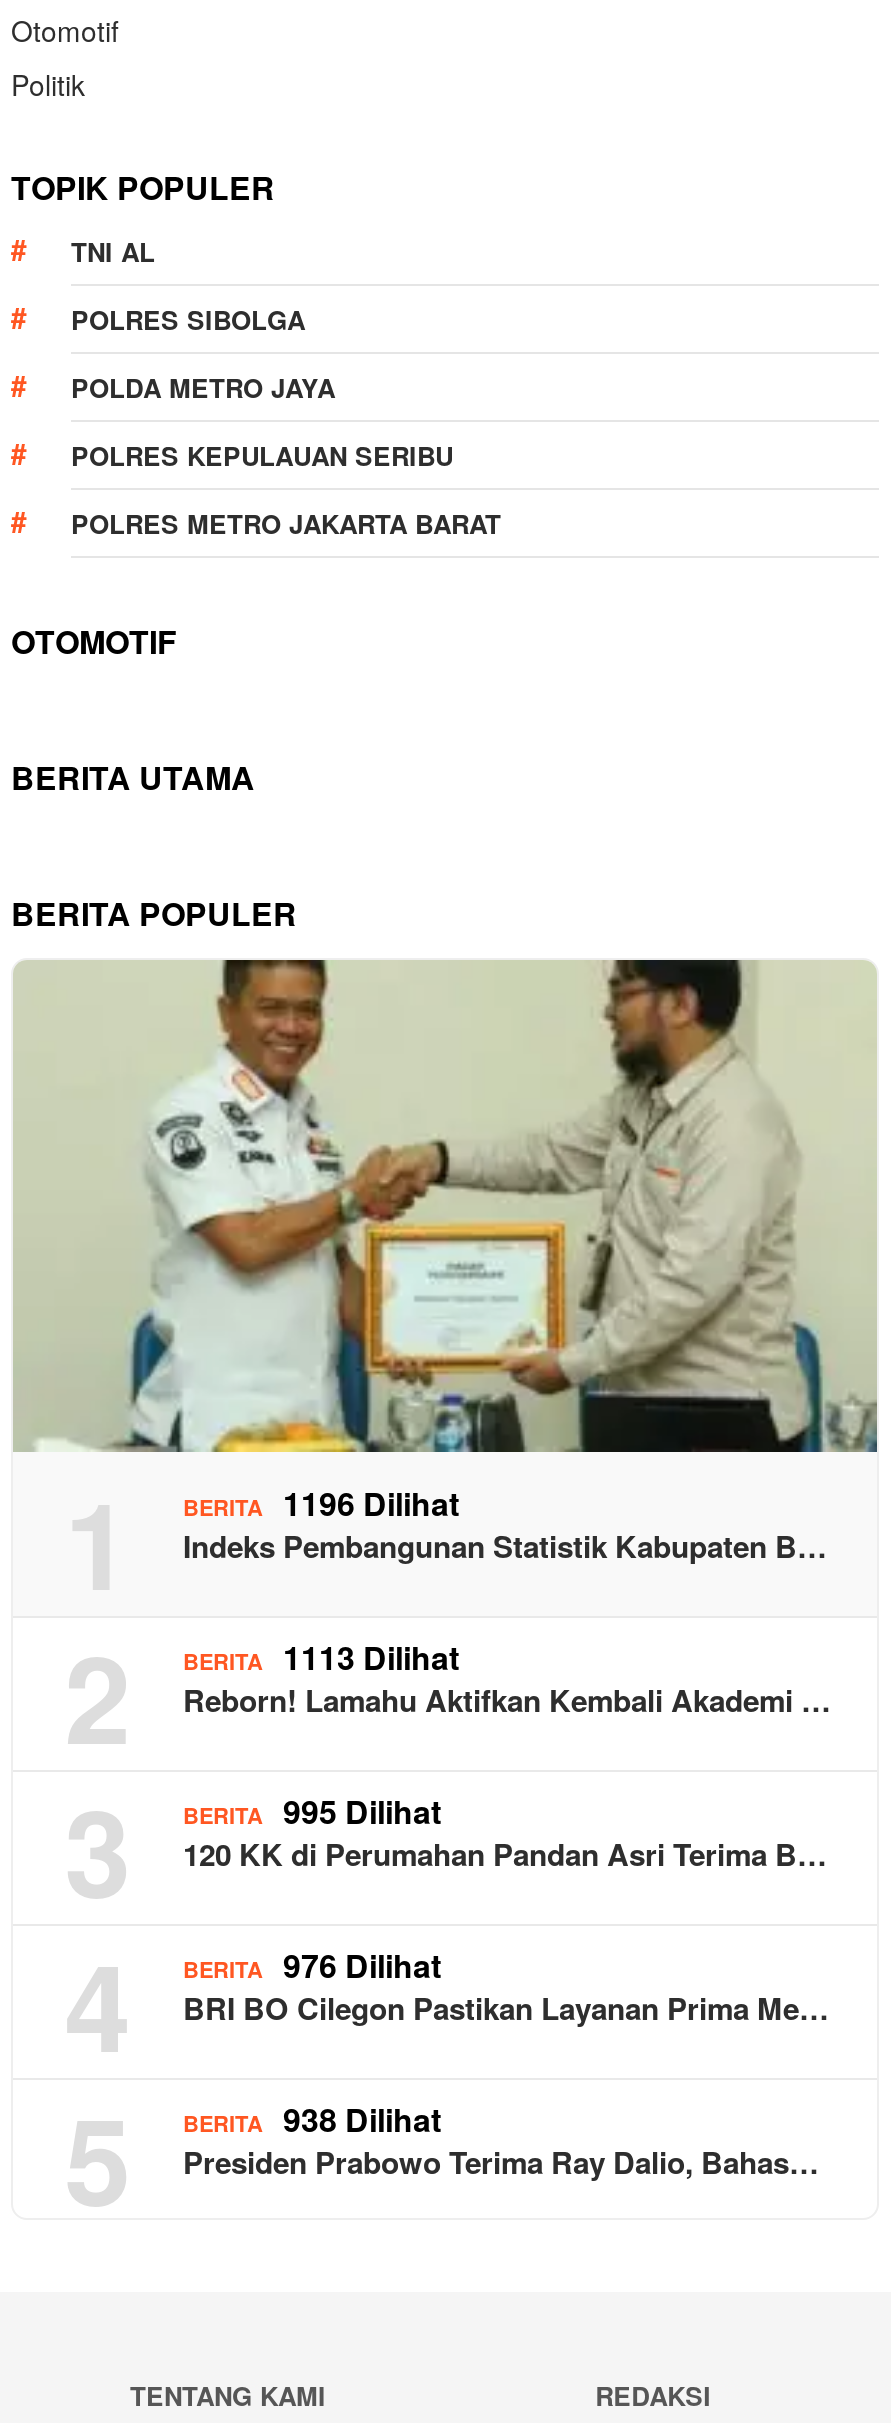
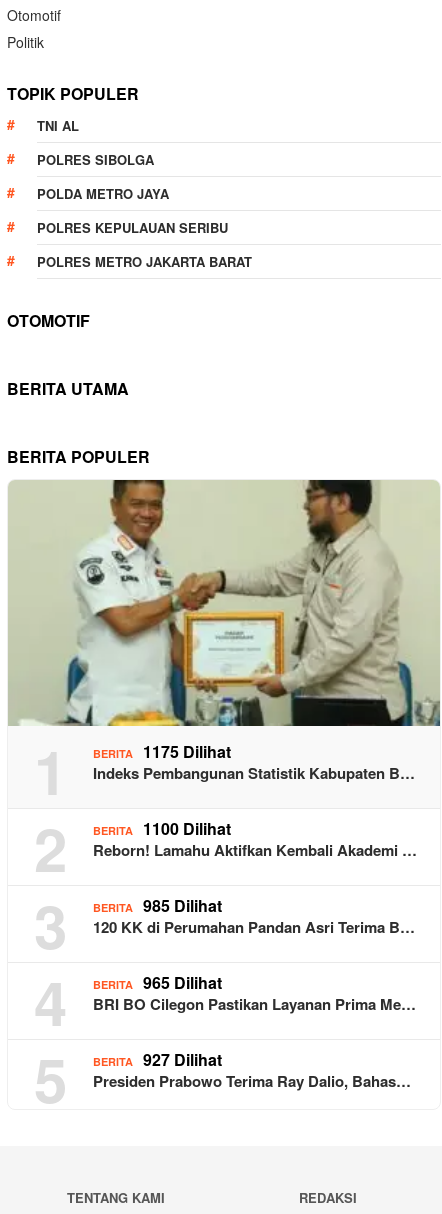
- BERITA 1196 Dilihat
+ BERITA 1175 Dilihat

- BERITA 1113 Dilihat
+ BERITA 1100 Dilihat

- BERITA 995 Dilihat
+ BERITA 985 Dilihat

- BERITA 976 Dilihat
+ BERITA 965 Dilihat

- BERITA 938 Dilihat
+ BERITA 927 Dilihat
